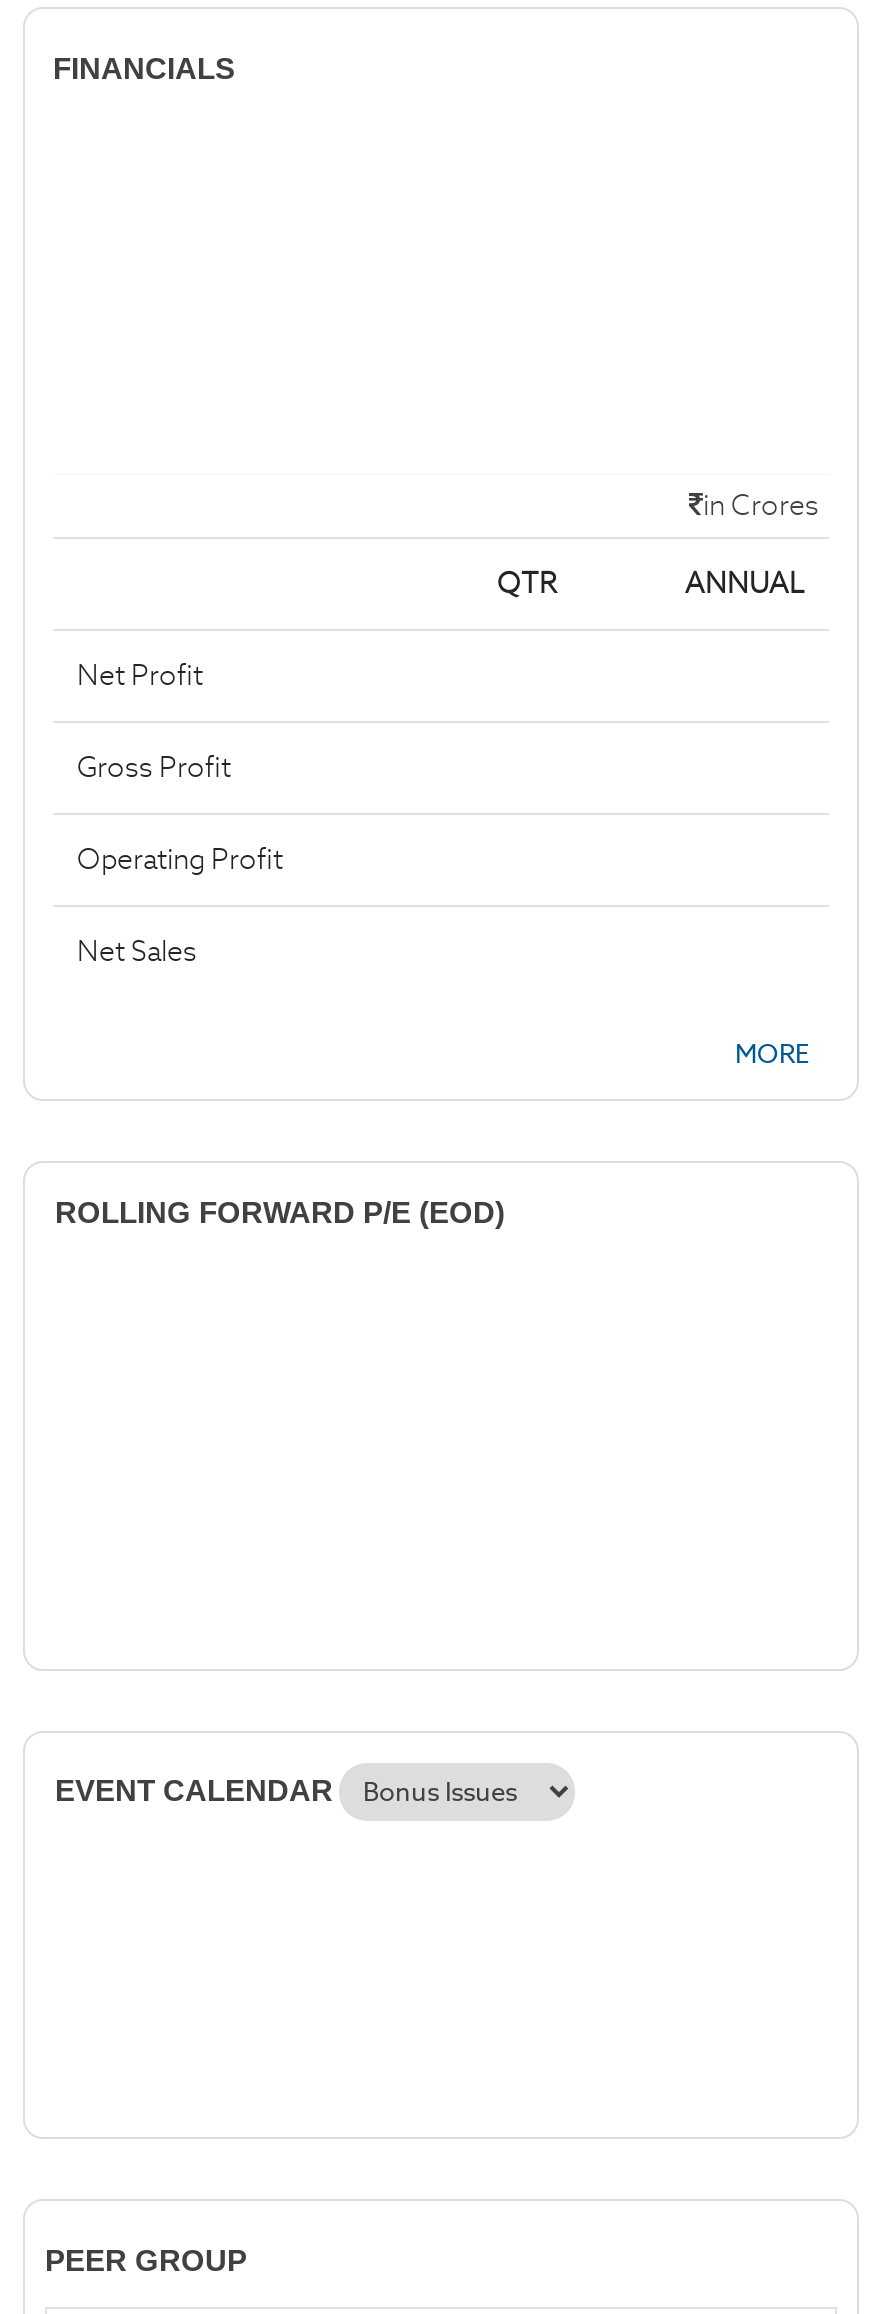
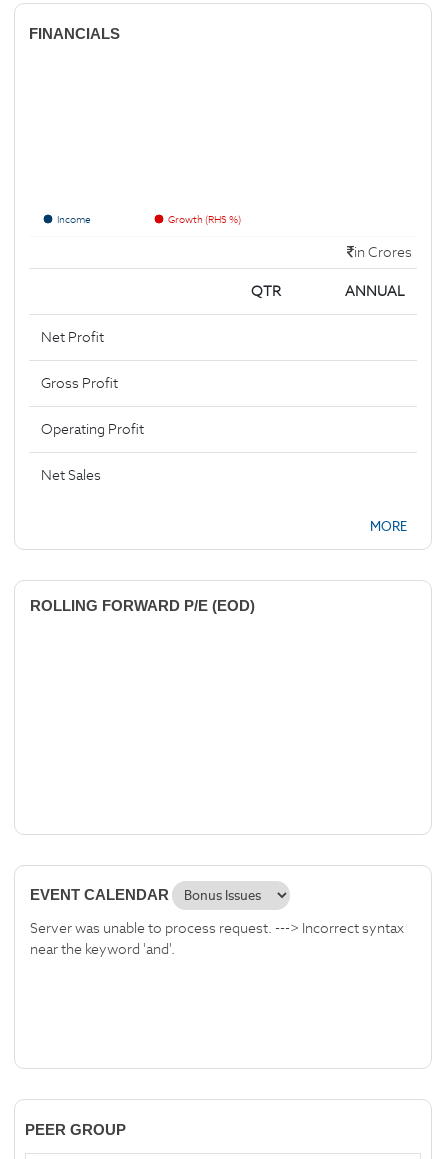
+ Income
+ Growth (RHS %)

+ Server was unable to process request. ---> Incorrect syntax
+ near the keyword 'and'.
